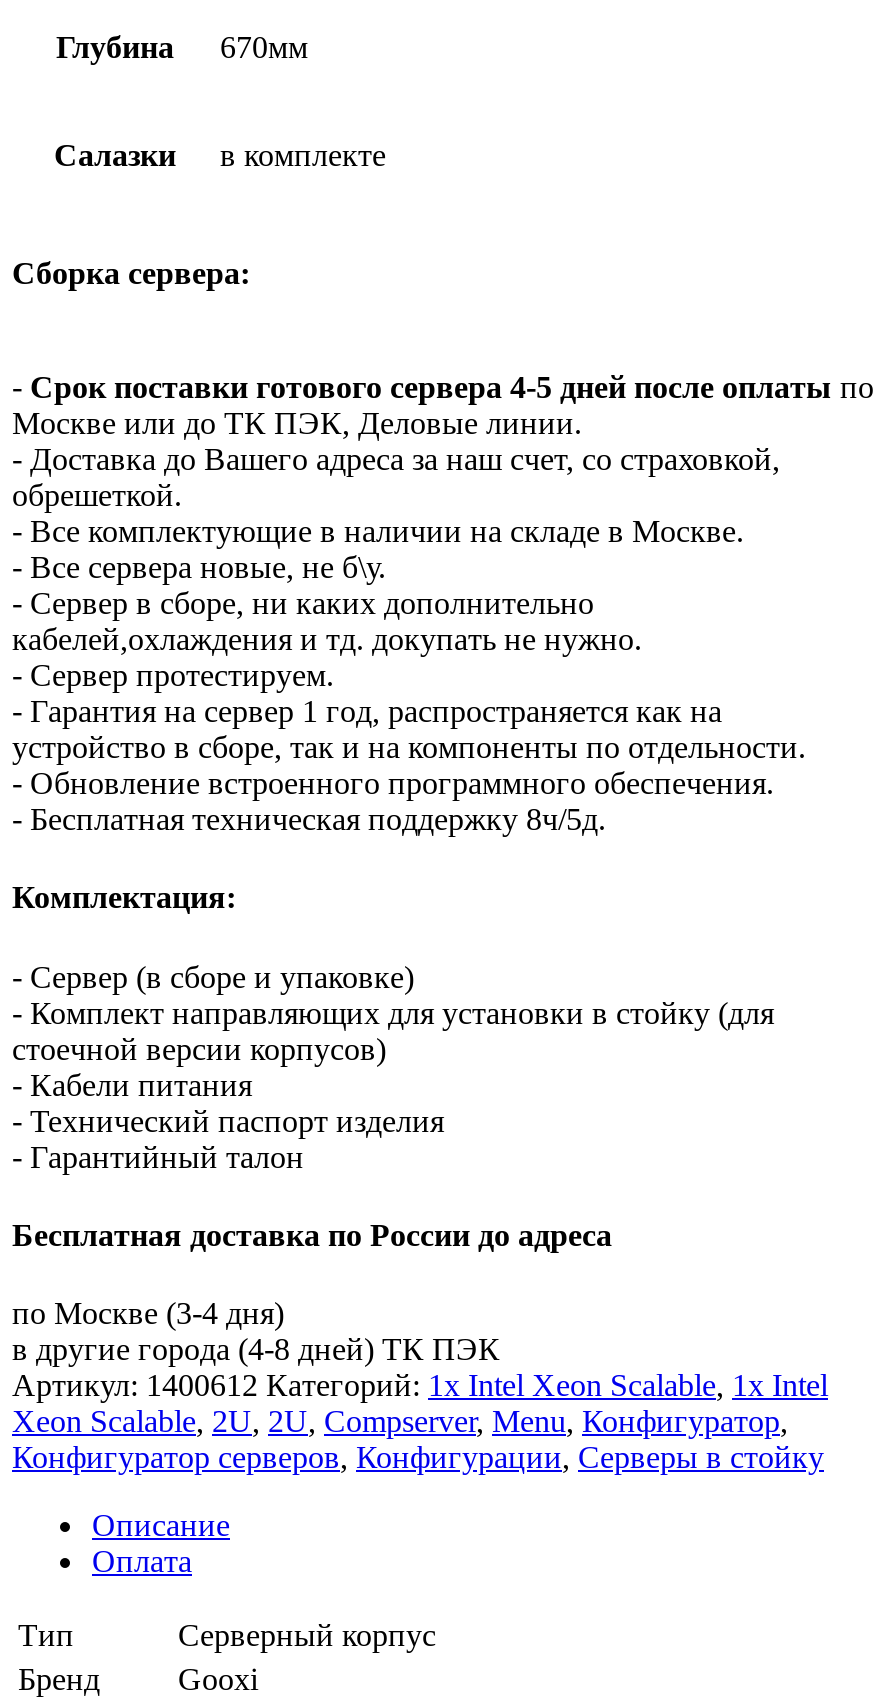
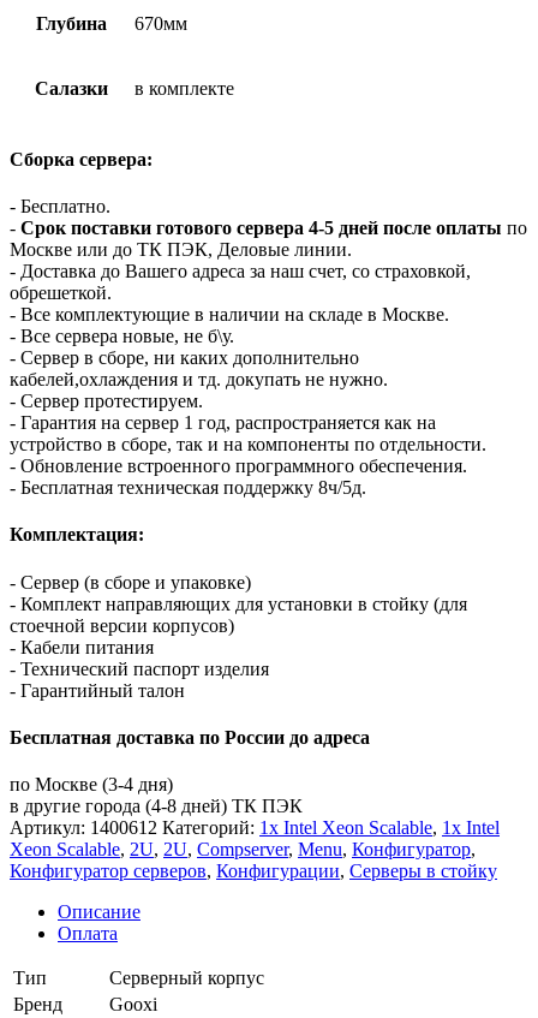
+ - Бесплатно.
